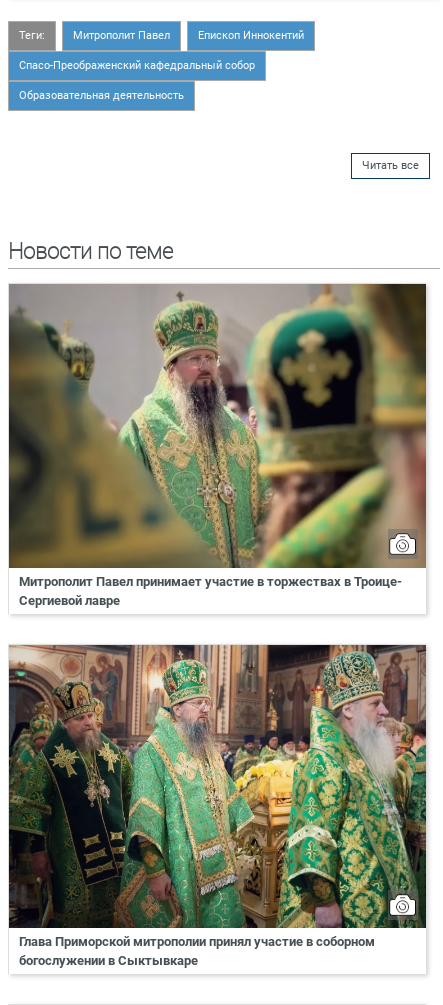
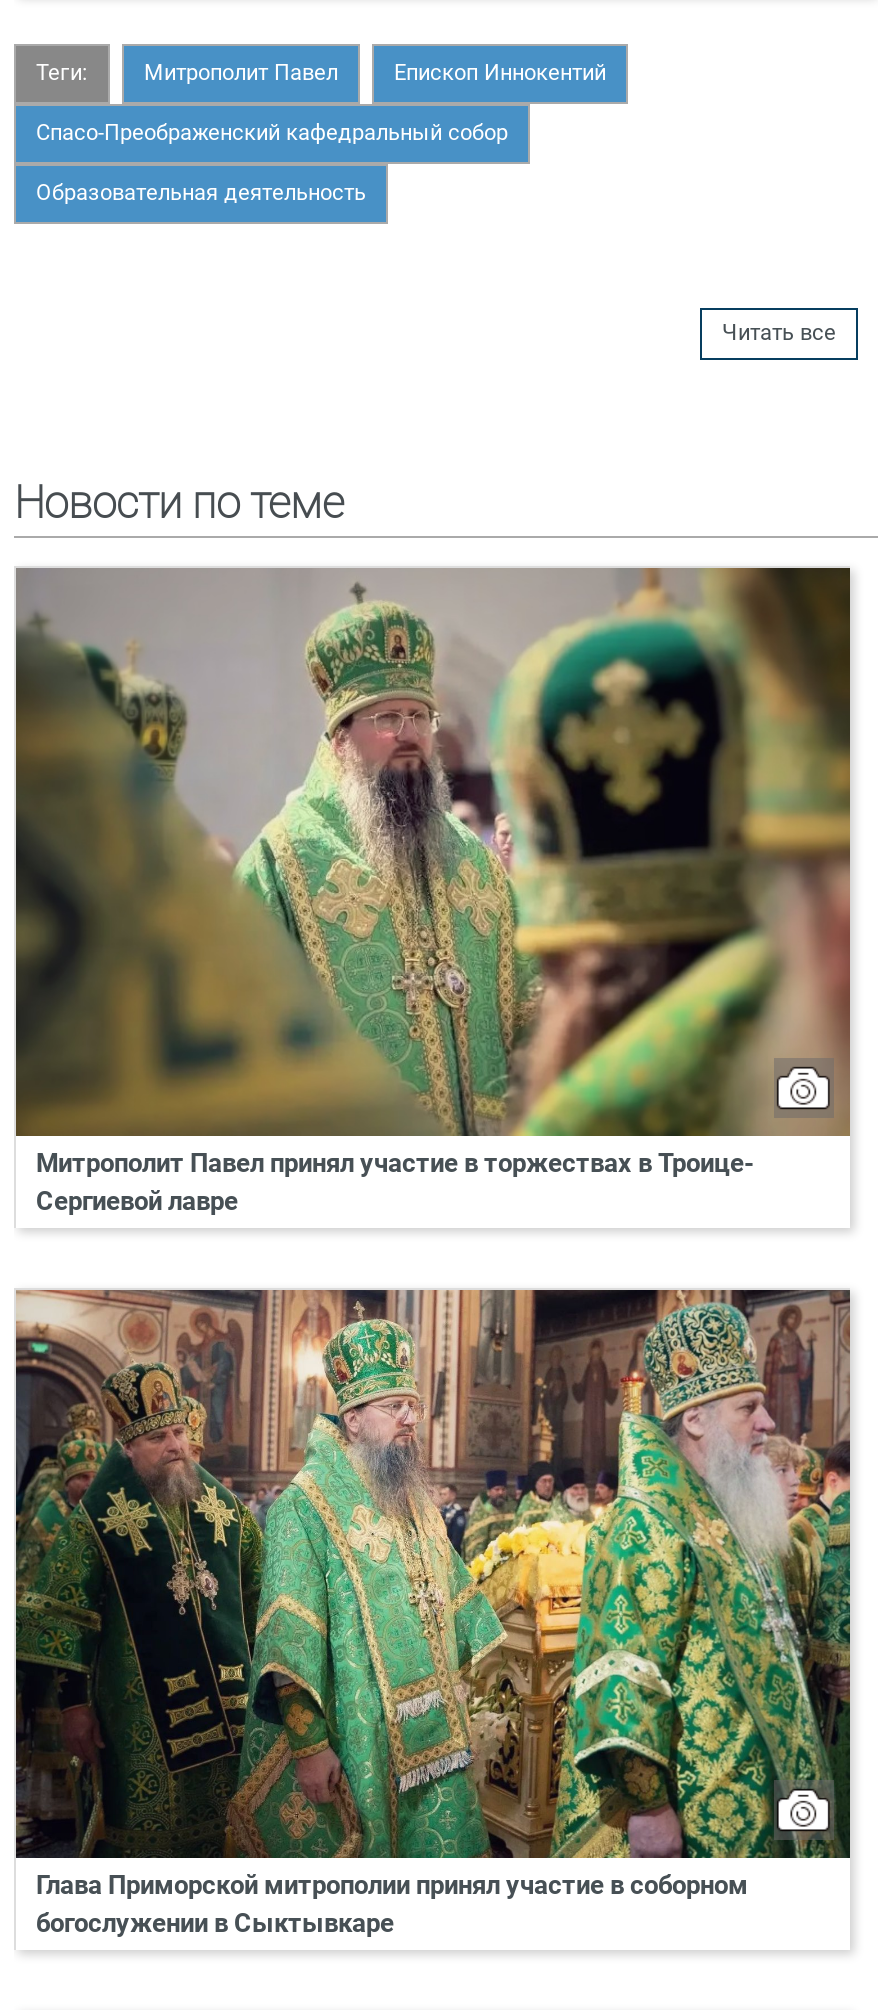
- Митрополит Павел принимает участие в торжествах в Троице-
+ Митрополит Павел принял участие в торжествах в Троице-
